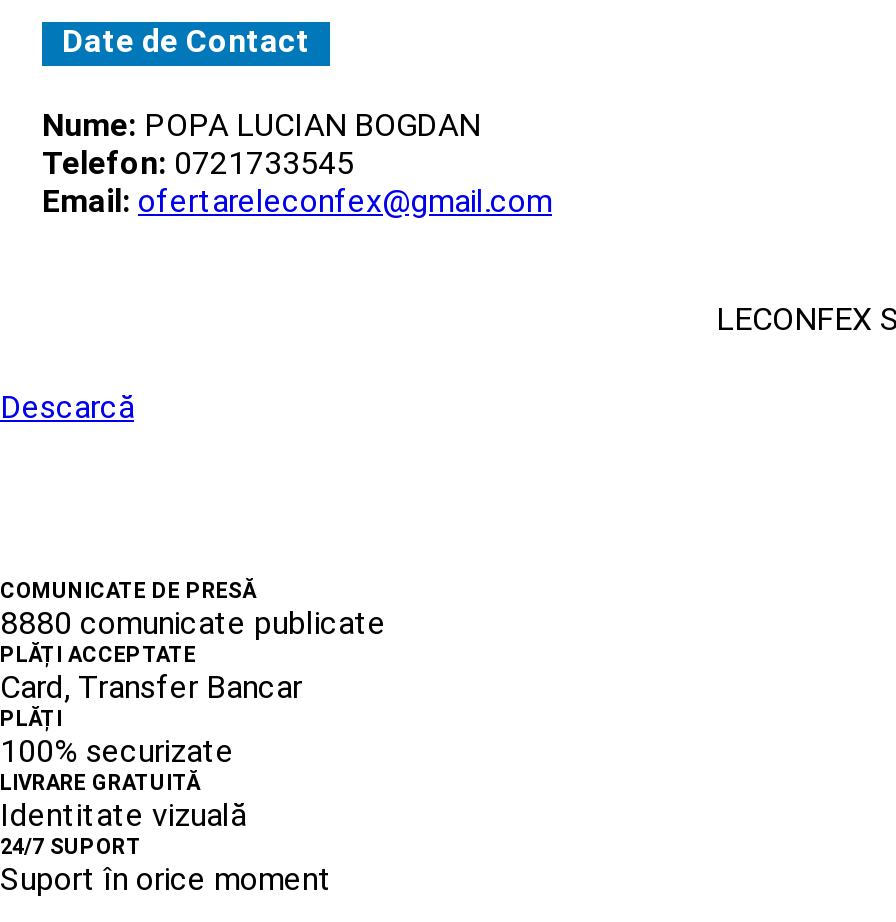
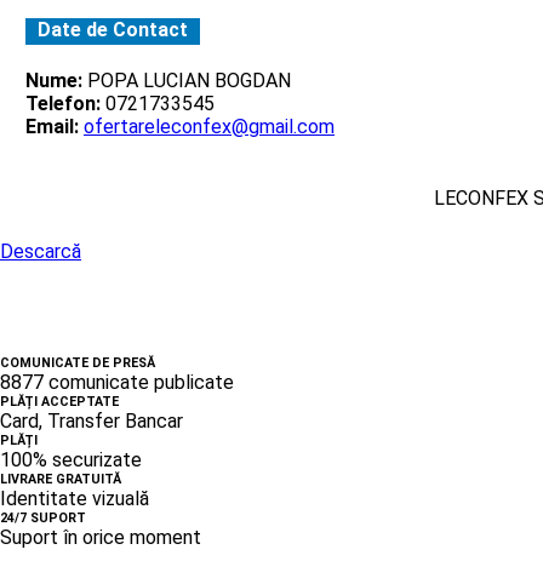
- 8880 comunicate publicate
+ 8877 comunicate publicate
